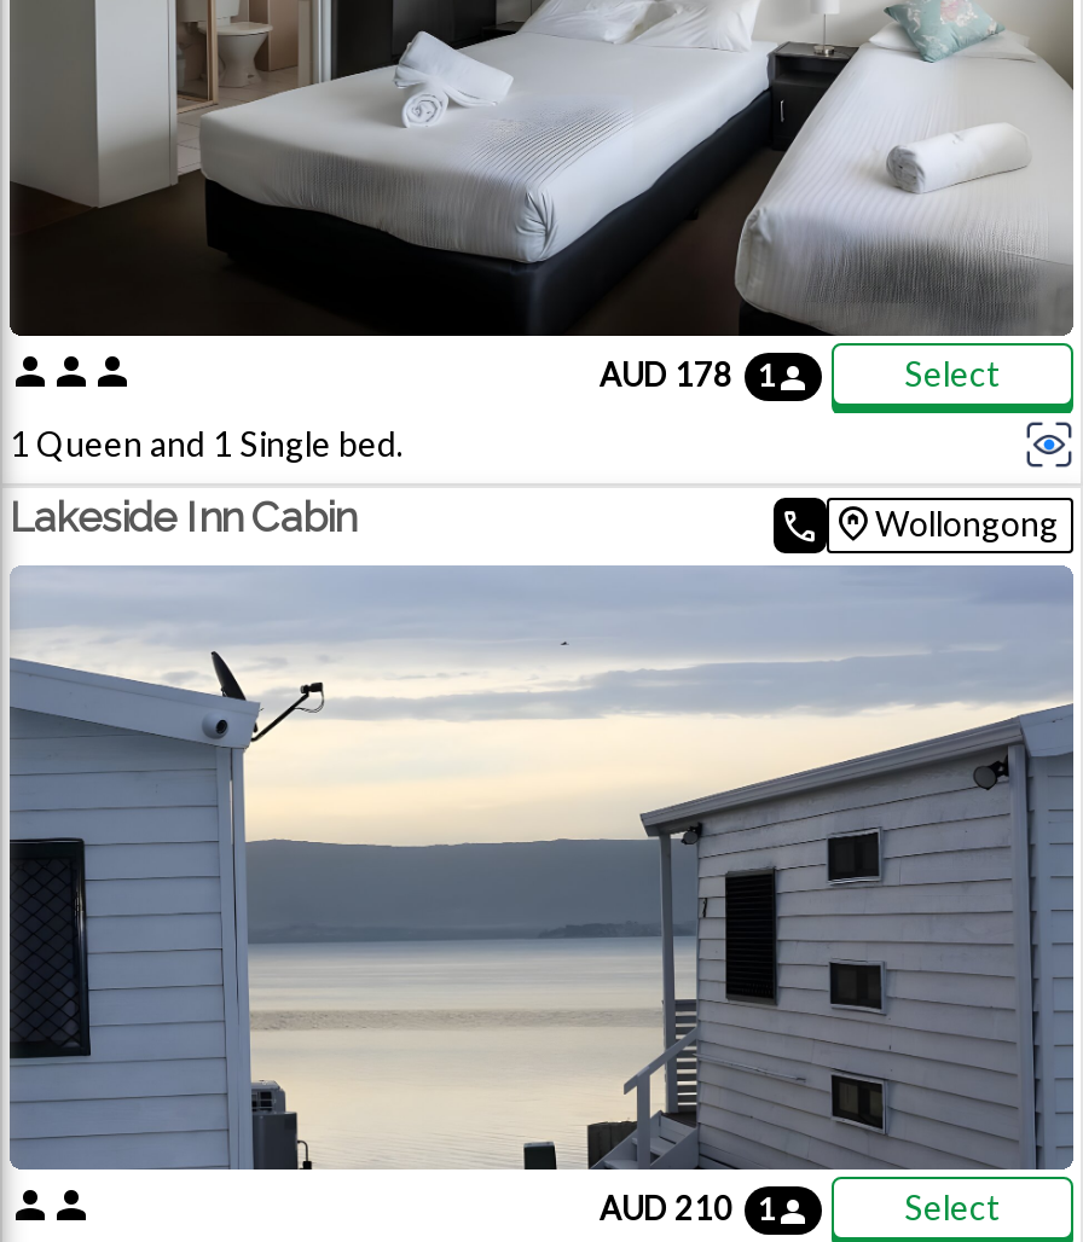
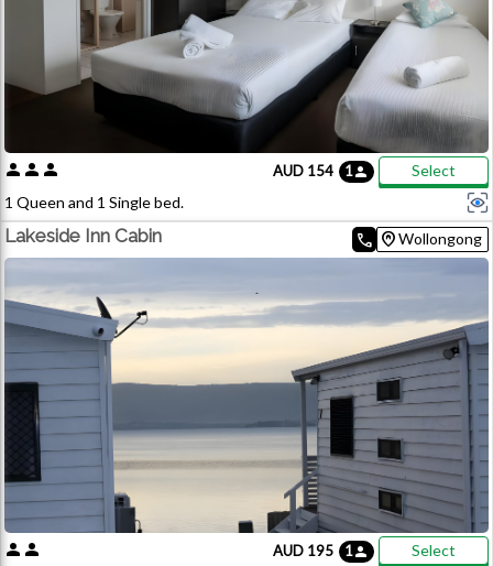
- AUD 178
+ AUD 154

- AUD 210
+ AUD 195
